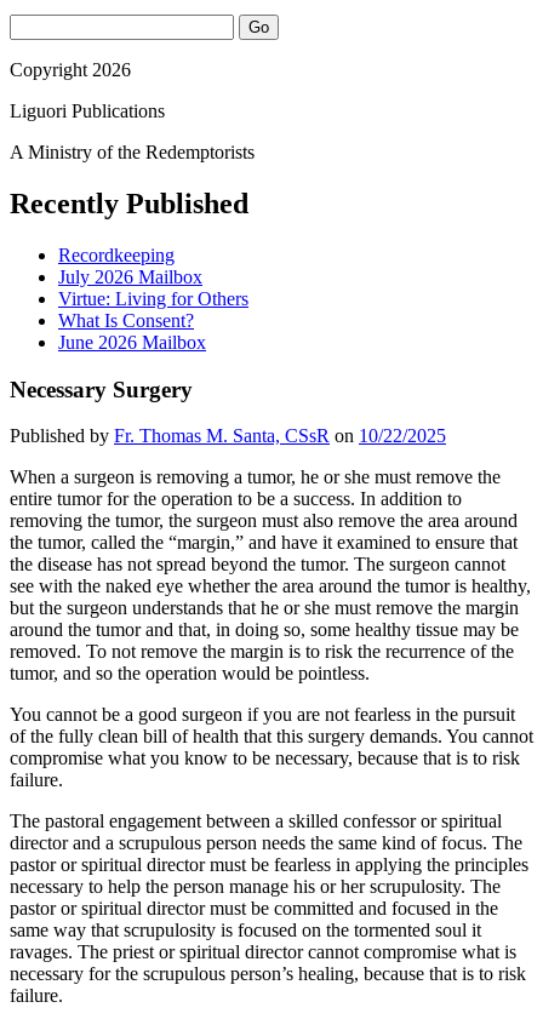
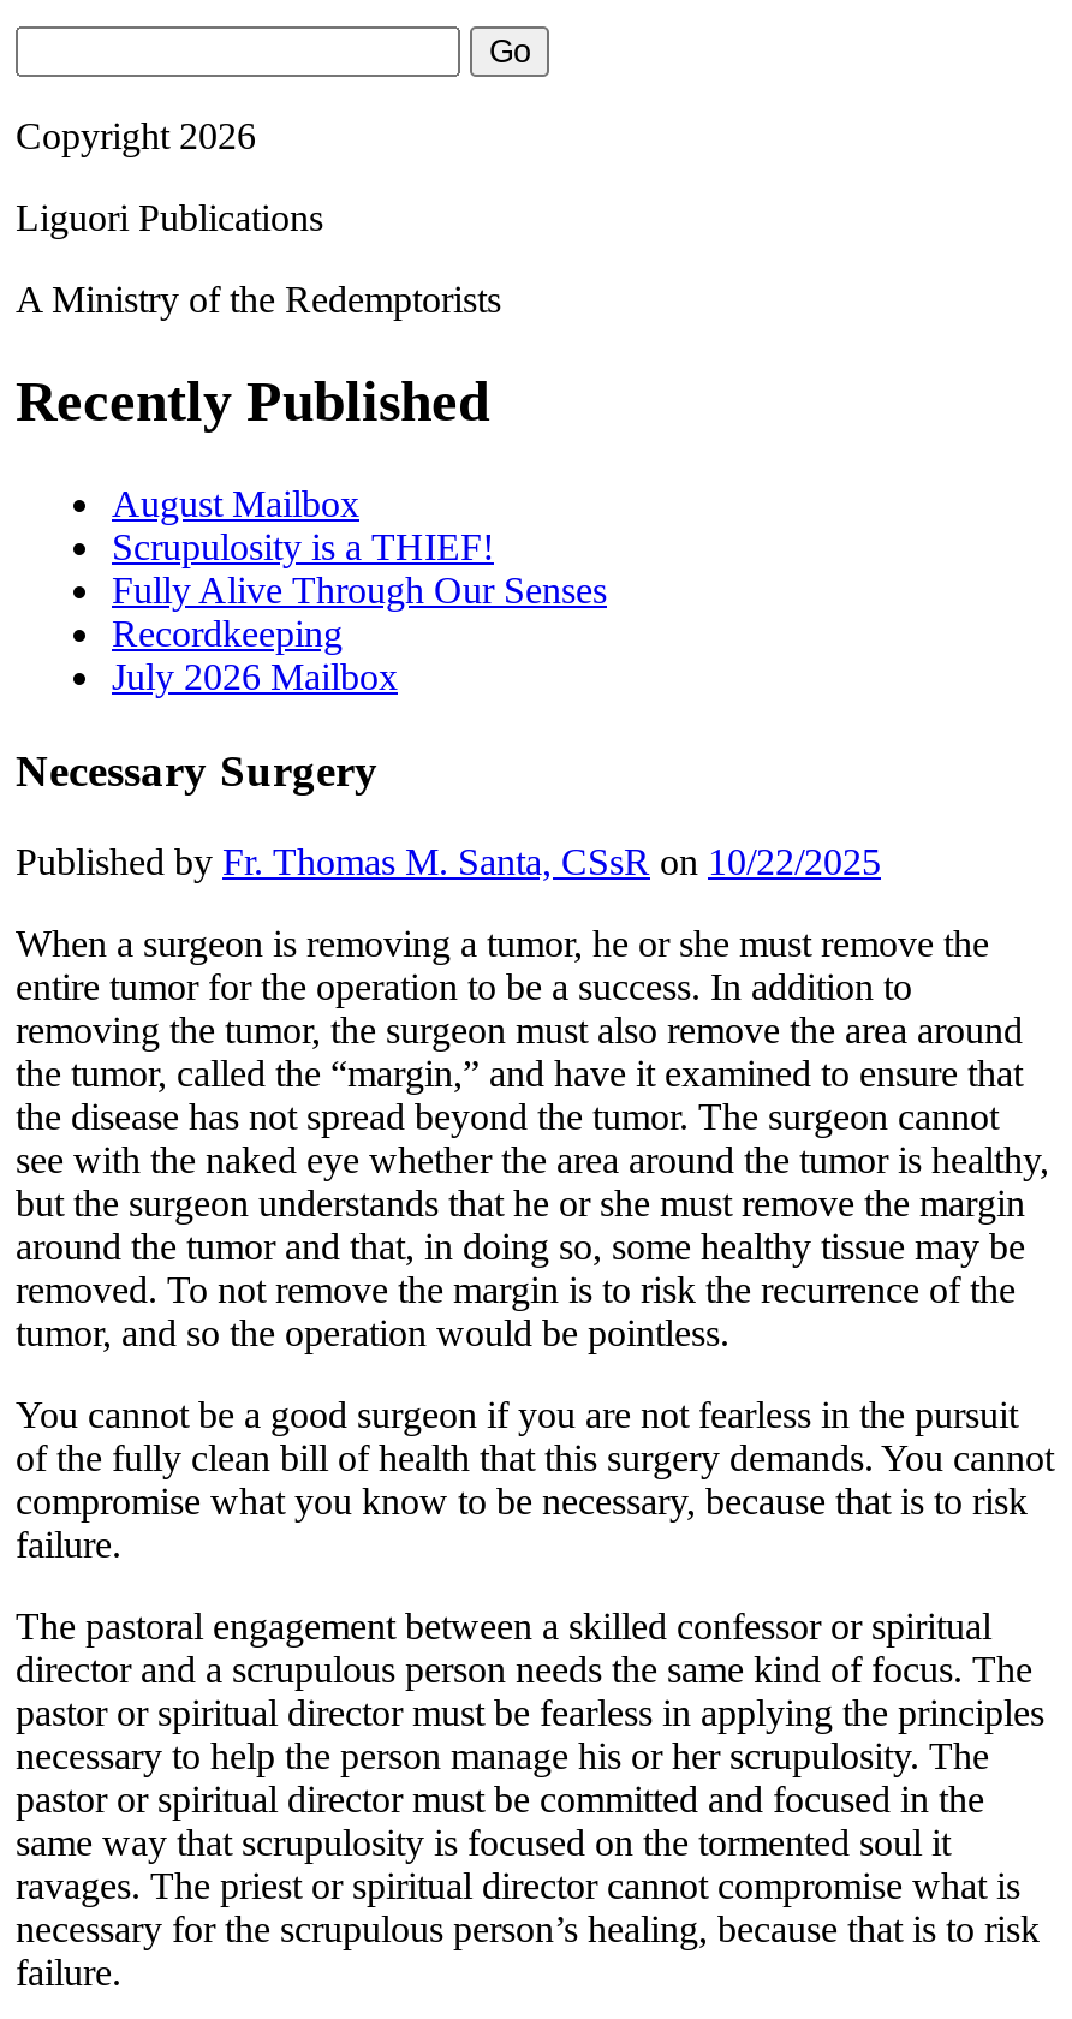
+ August Mailbox
+ Scrupulosity is a THIEF!
+ Fully Alive Through Our Senses

moved down: Recordkeeping | July 2026 Mailbox

- Virtue: Living for Others
- What Is Consent?
- June 2026 Mailbox
